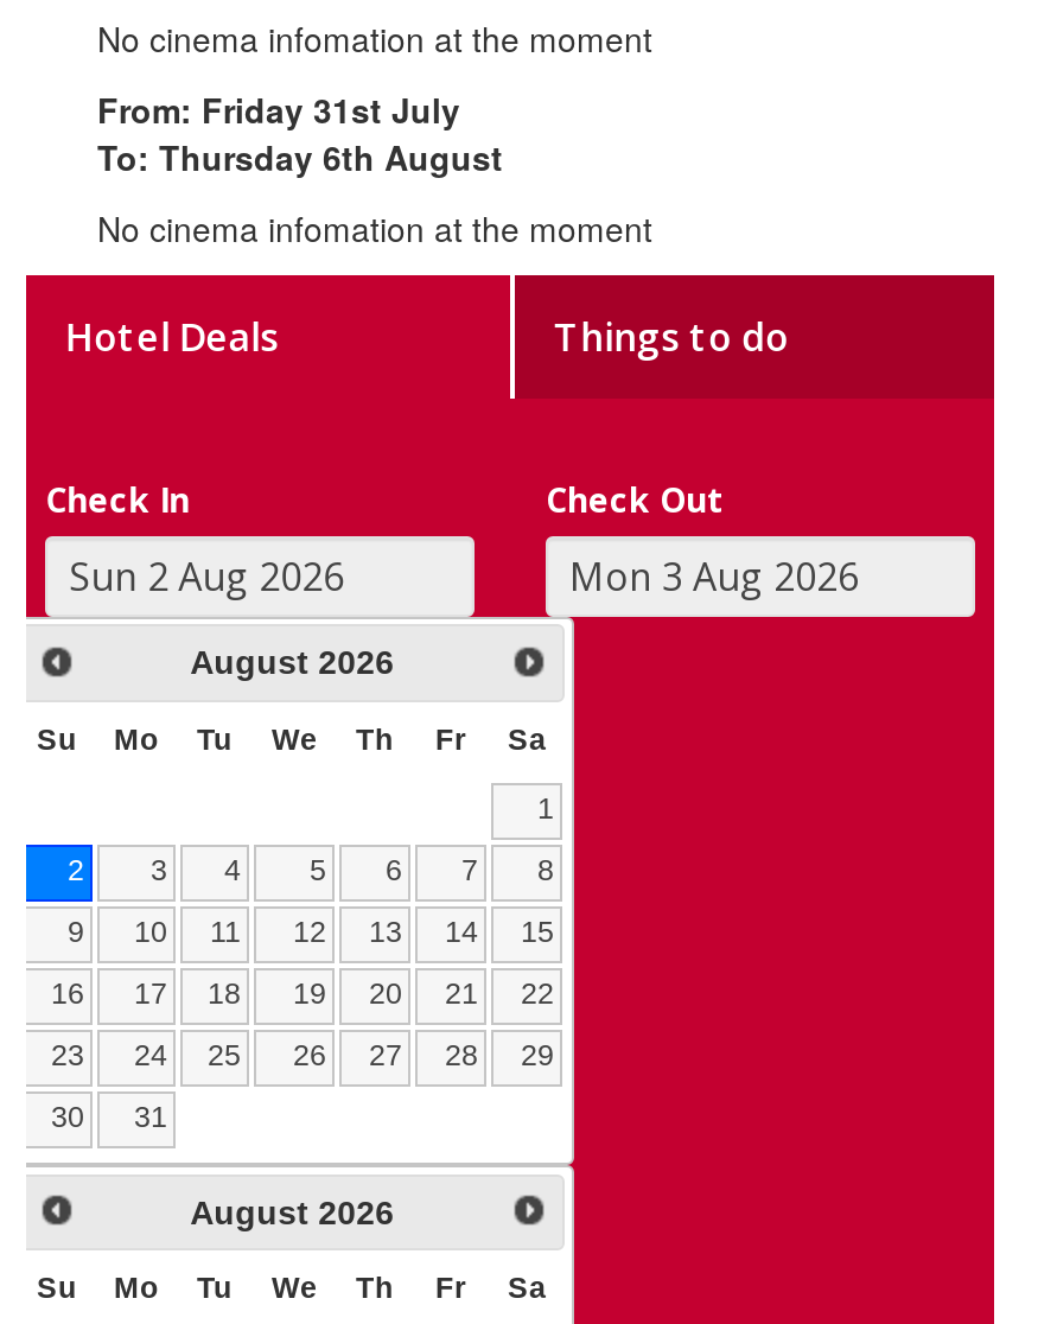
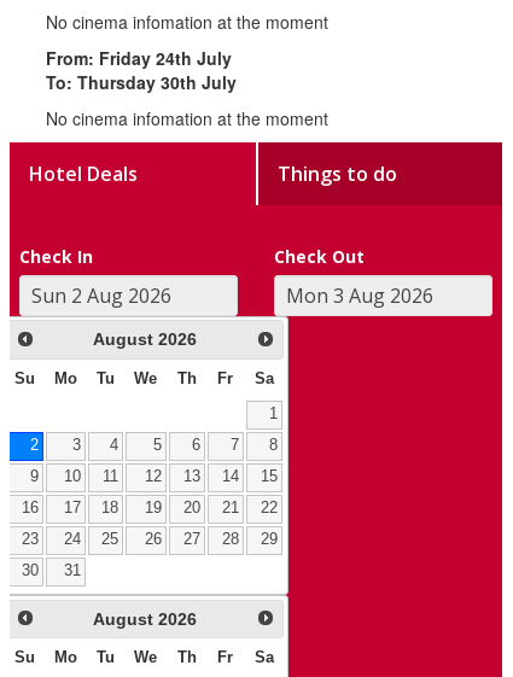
- From: Friday 31st July
+ From: Friday 24th July

- To: Thursday 6th August
+ To: Thursday 30th July
